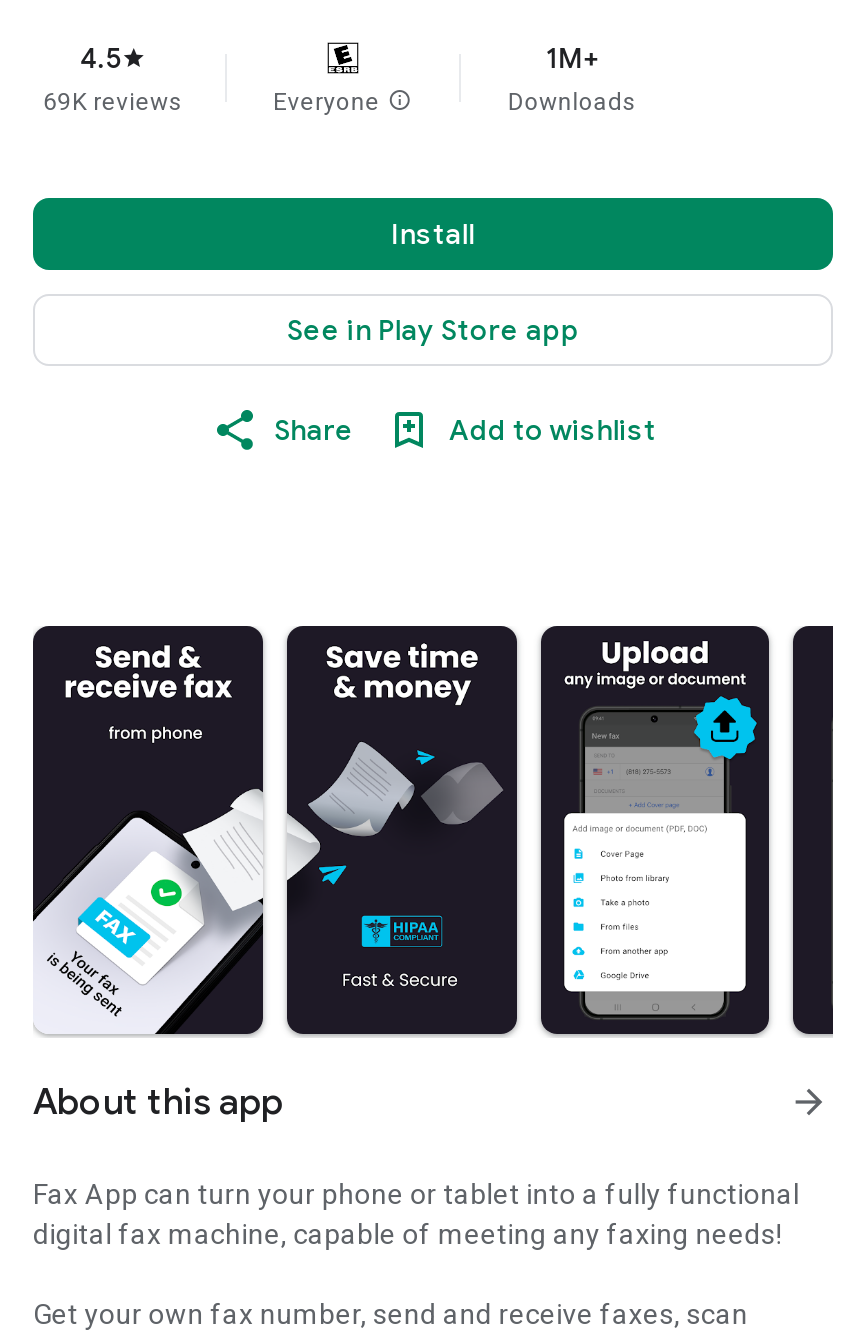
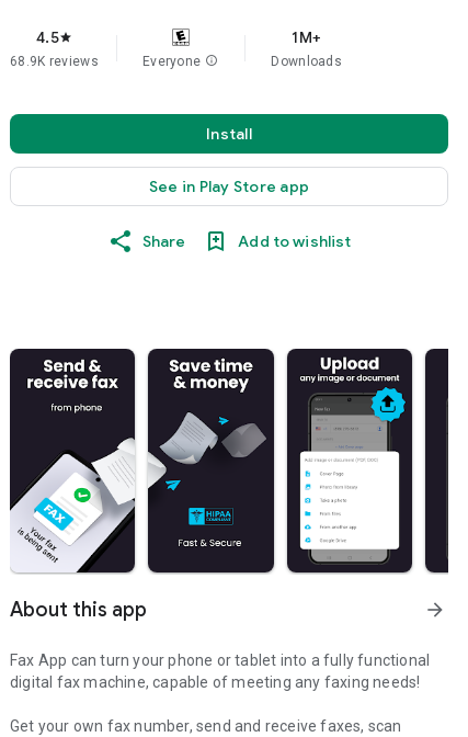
- 69K reviews
+ 68.9K reviews
